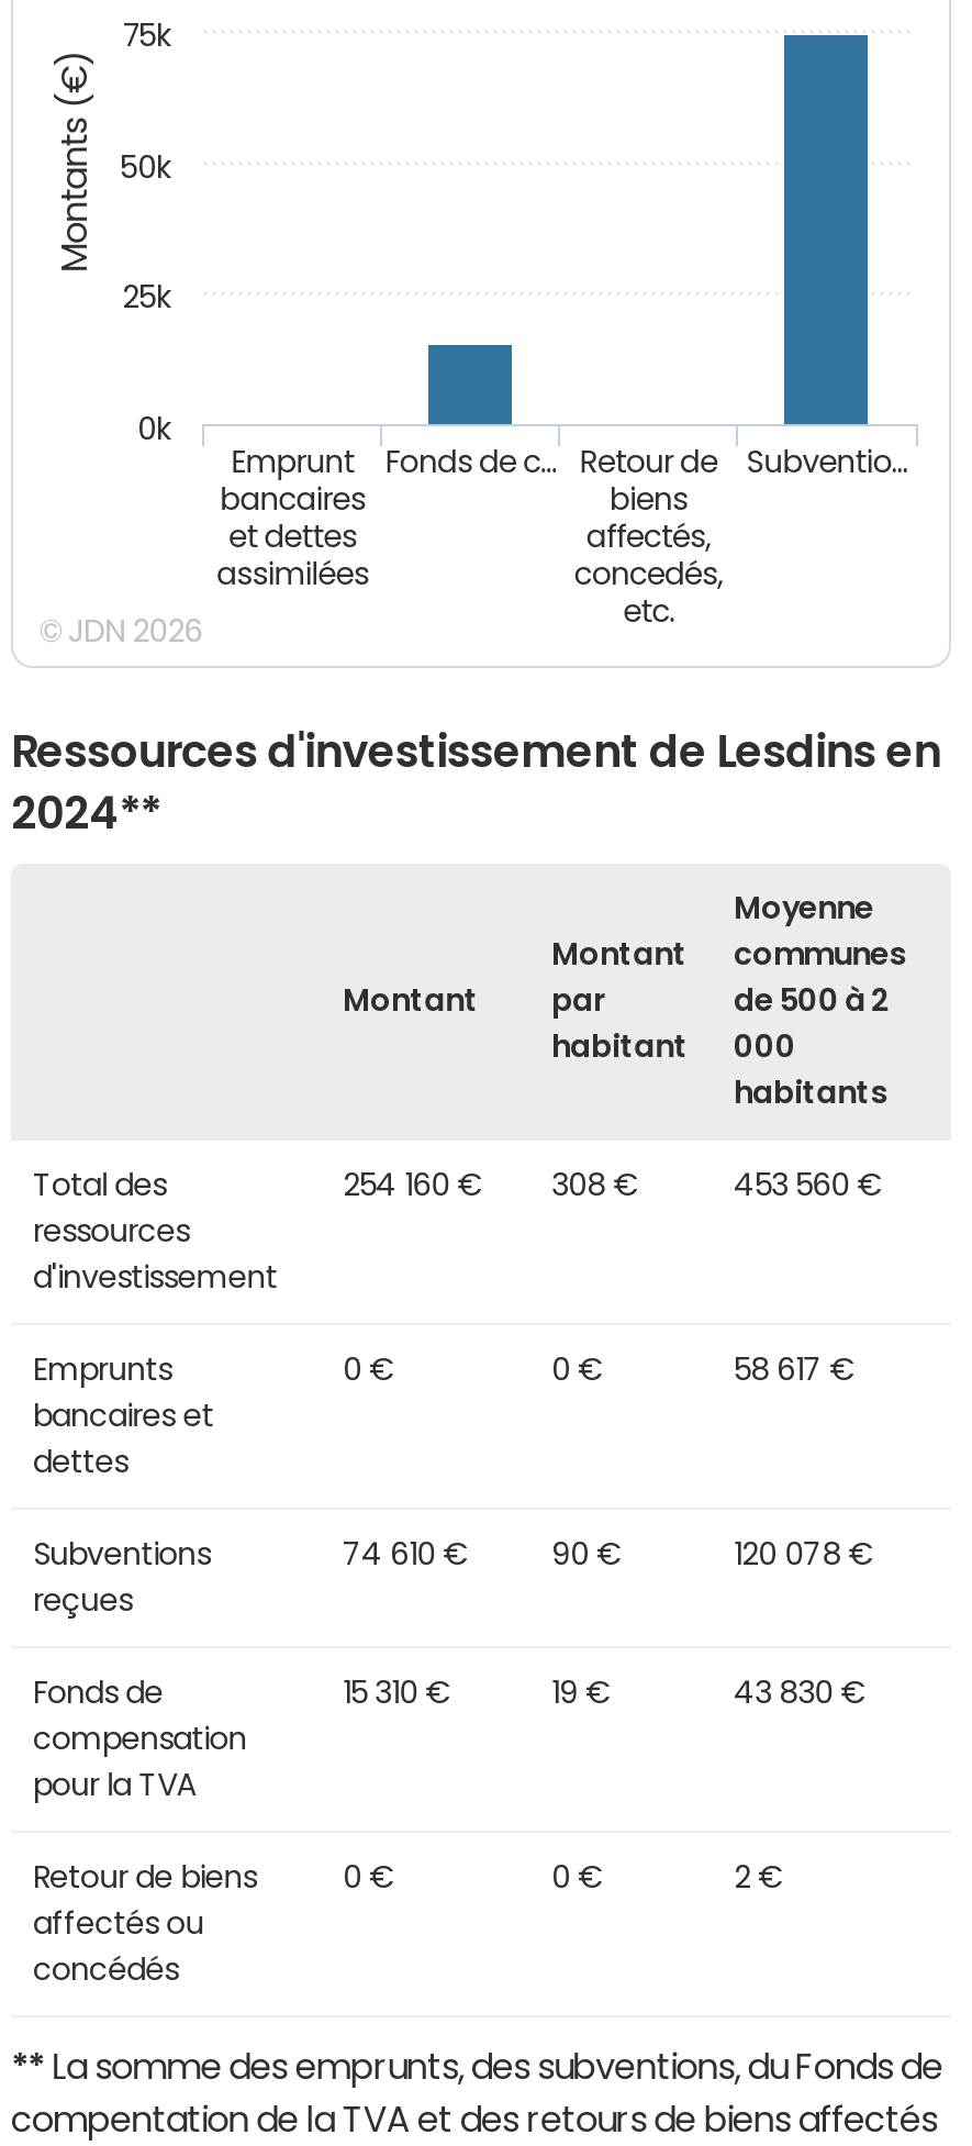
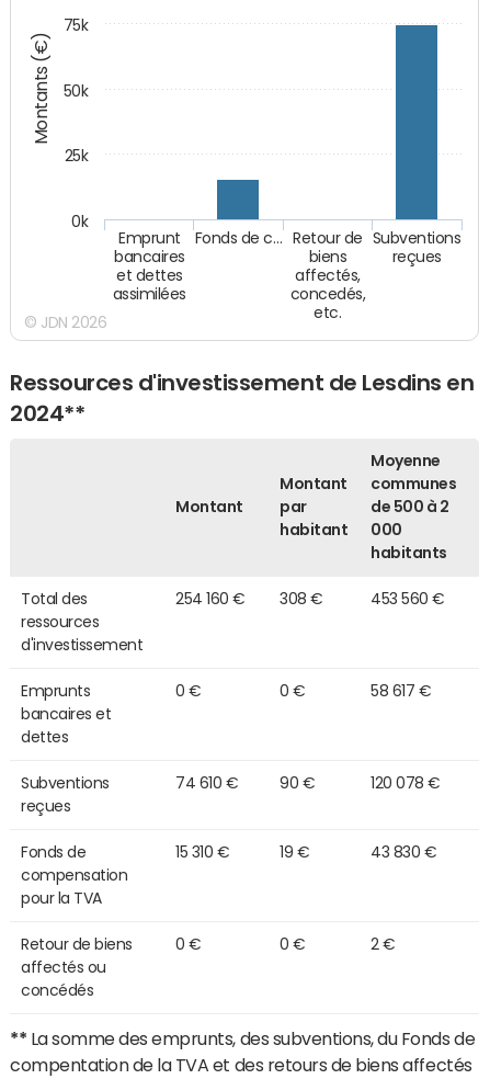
- Subventio…
+ Subventions
+ reçues
